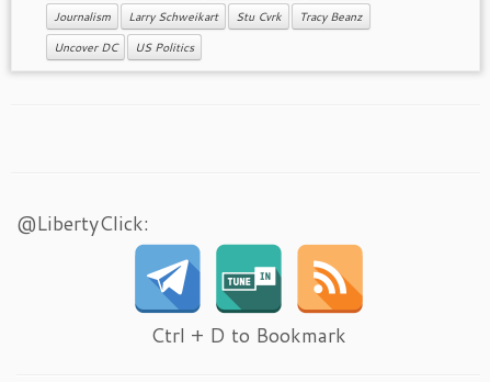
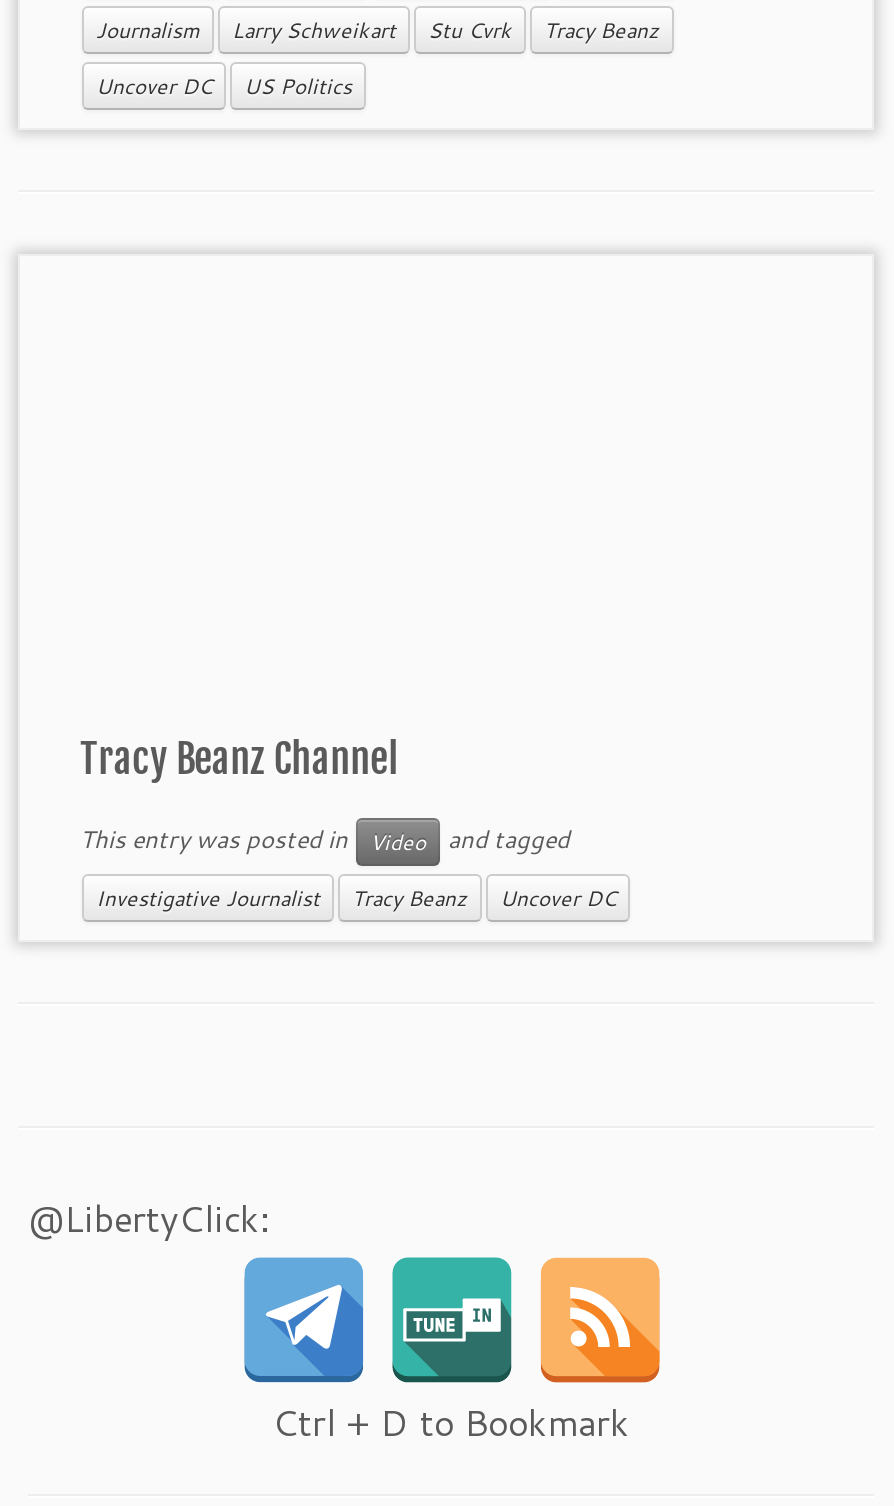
+ Tracy Beanz Channel
+ This entry was posted in Video and tagged
+ Investigative Journalist
+ Tracy Beanz
+ Uncover DC
